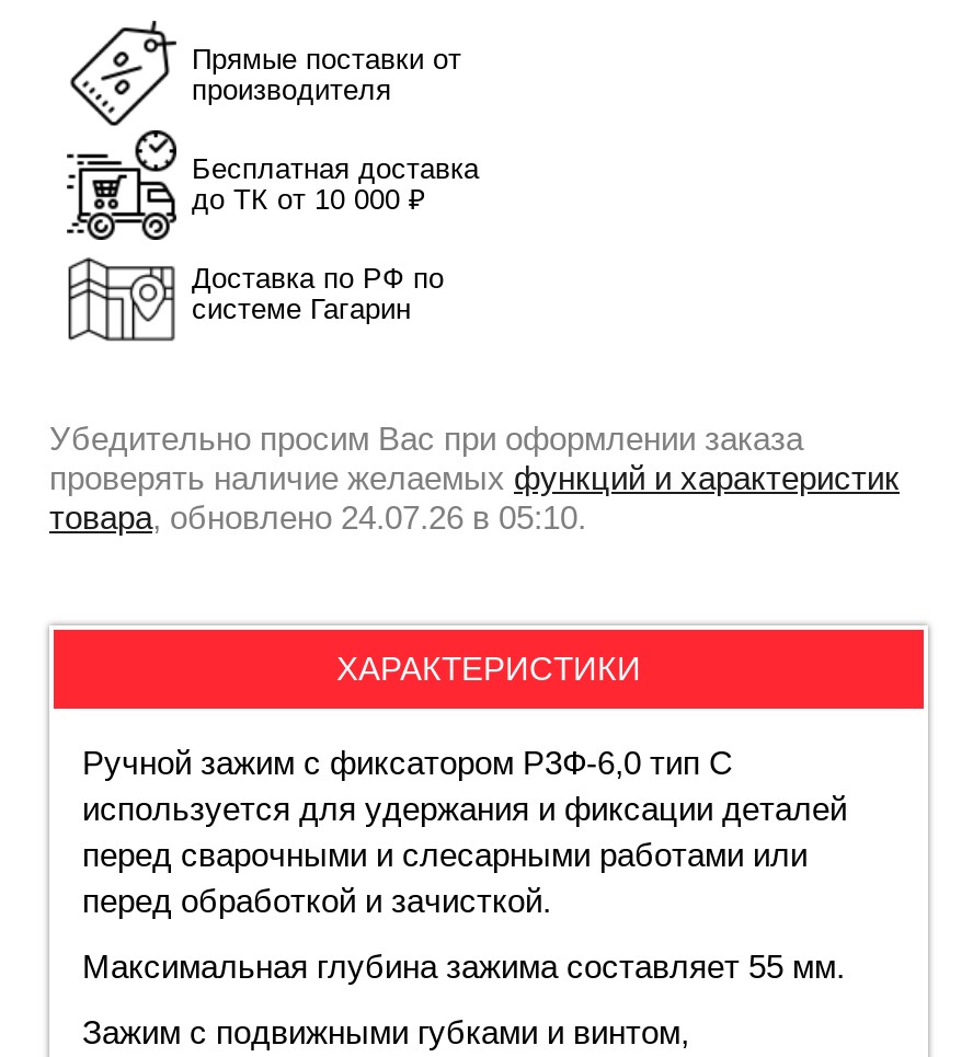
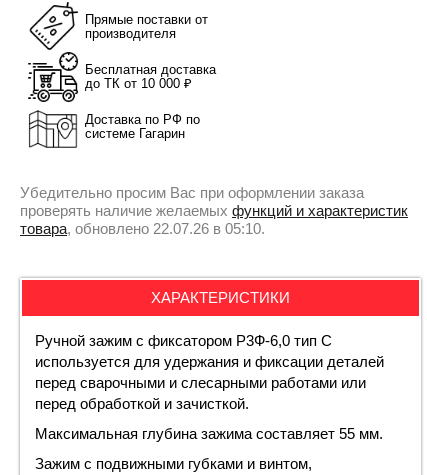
- товара, обновлено 24.07.26 в 05:10.
+ товара, обновлено 22.07.26 в 05:10.
